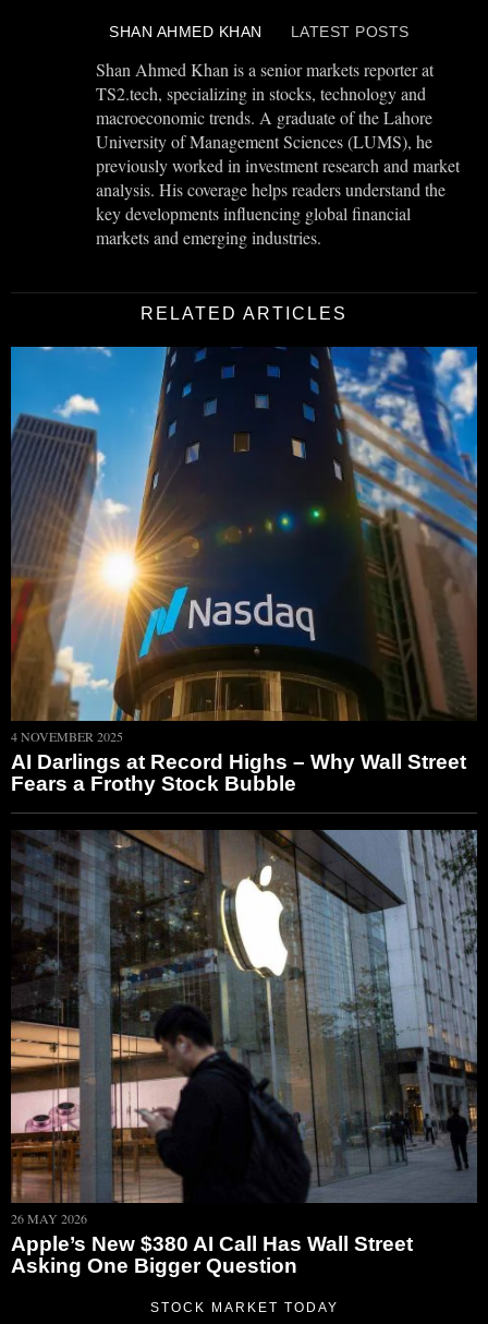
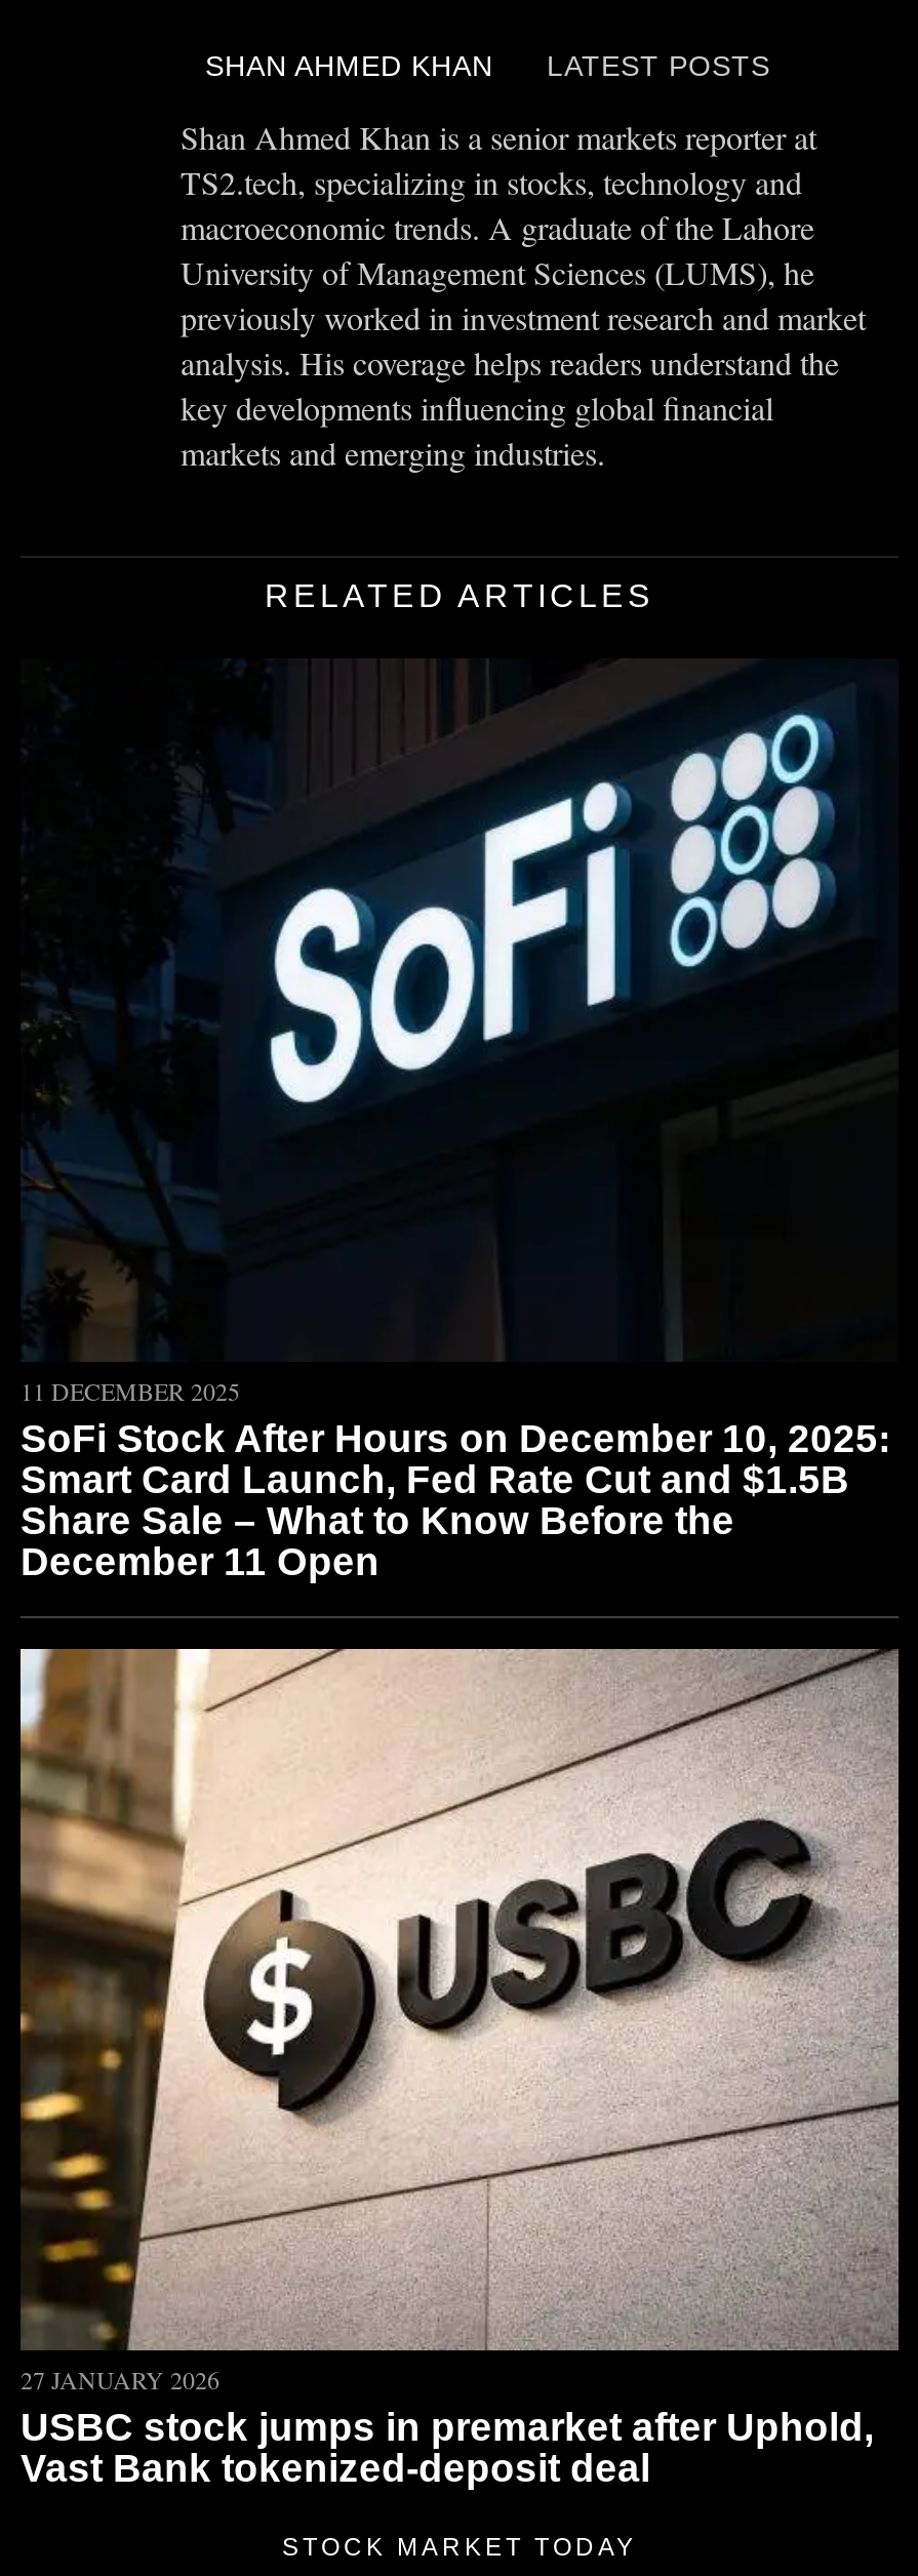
- [image]
- 4 NOVEMBER 2025
- AI Darlings at Record Highs – Why Wall Street
- Fears a Frothy Stock Bubble
+ [image]
+ 11 DECEMBER 2025
+ SoFi Stock After Hours on December 10, 2025:
+ Smart Card Launch, Fed Rate Cut and $1.5B
+ Share Sale – What to Know Before the
+ December 11 Open

- [image]
- 26 MAY 2026
- Apple’s New $380 AI Call Has Wall Street
- Asking One Bigger Question
+ [image]
+ 27 JANUARY 2026
+ USBC stock jumps in premarket after Uphold,
+ Vast Bank tokenized-deposit deal
